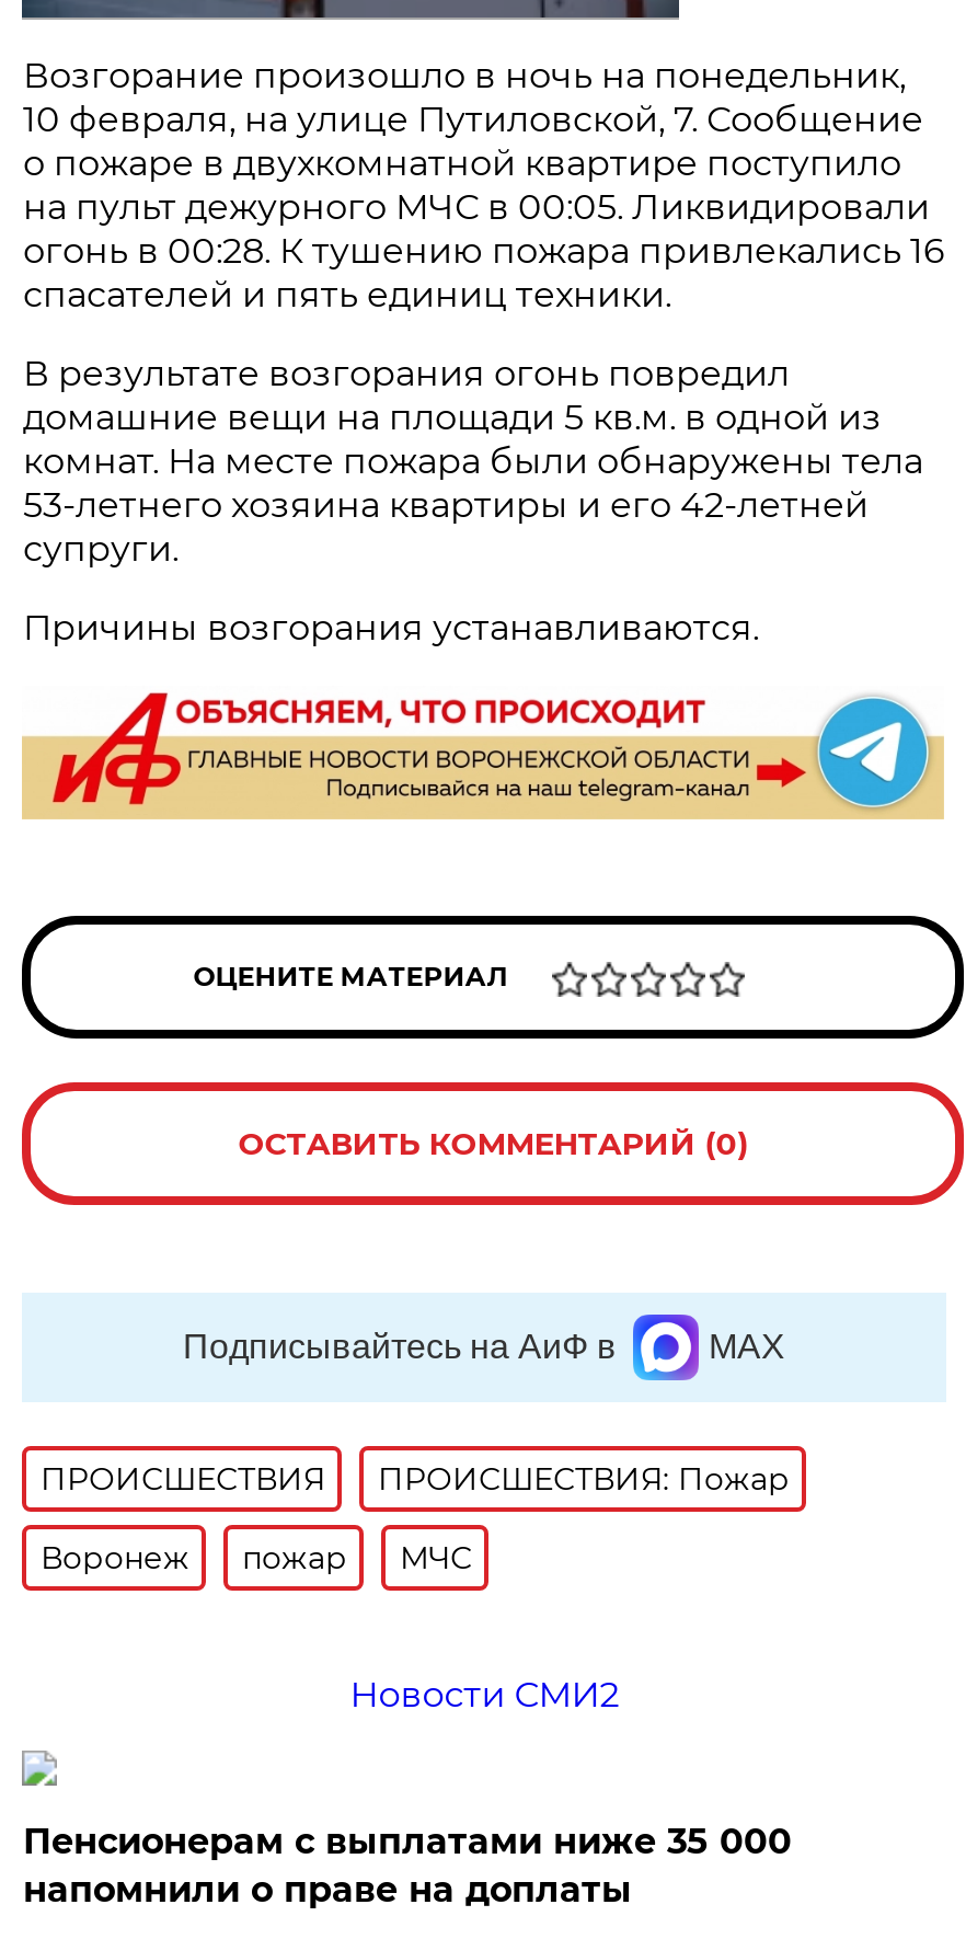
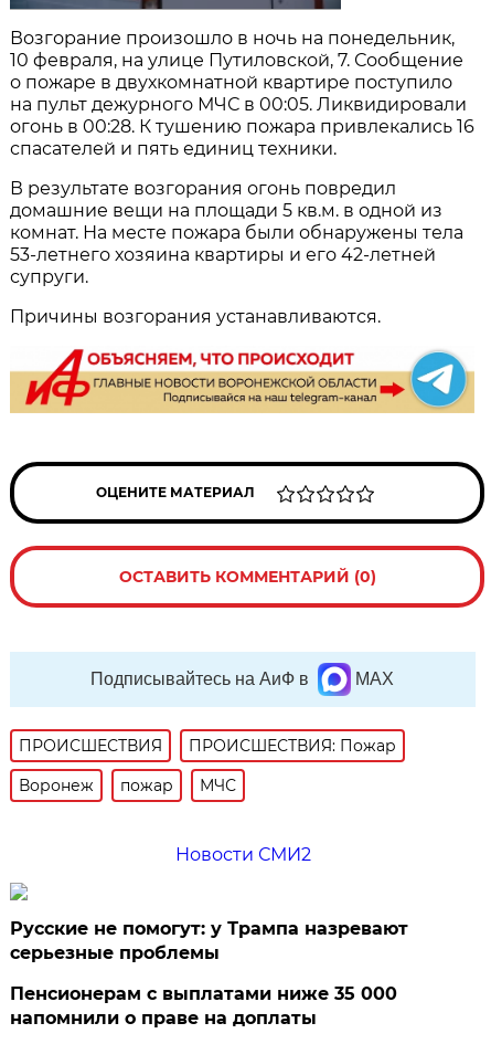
+ Русские не помогут: у Трампа назревают
+ серьезные проблемы
